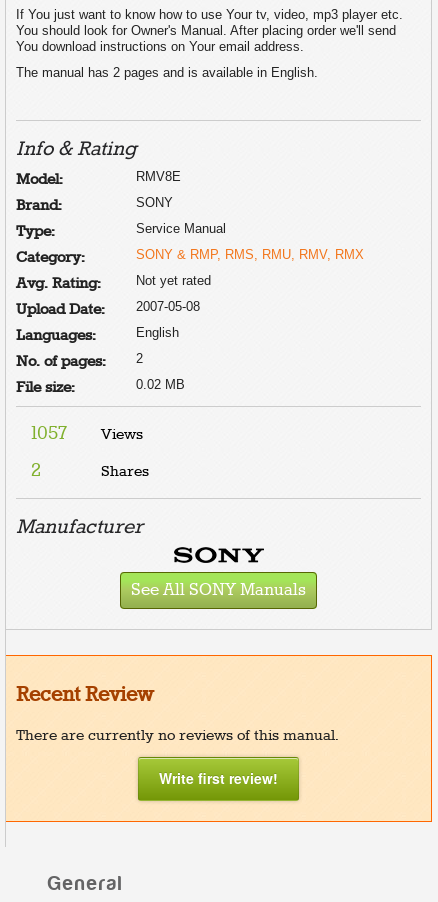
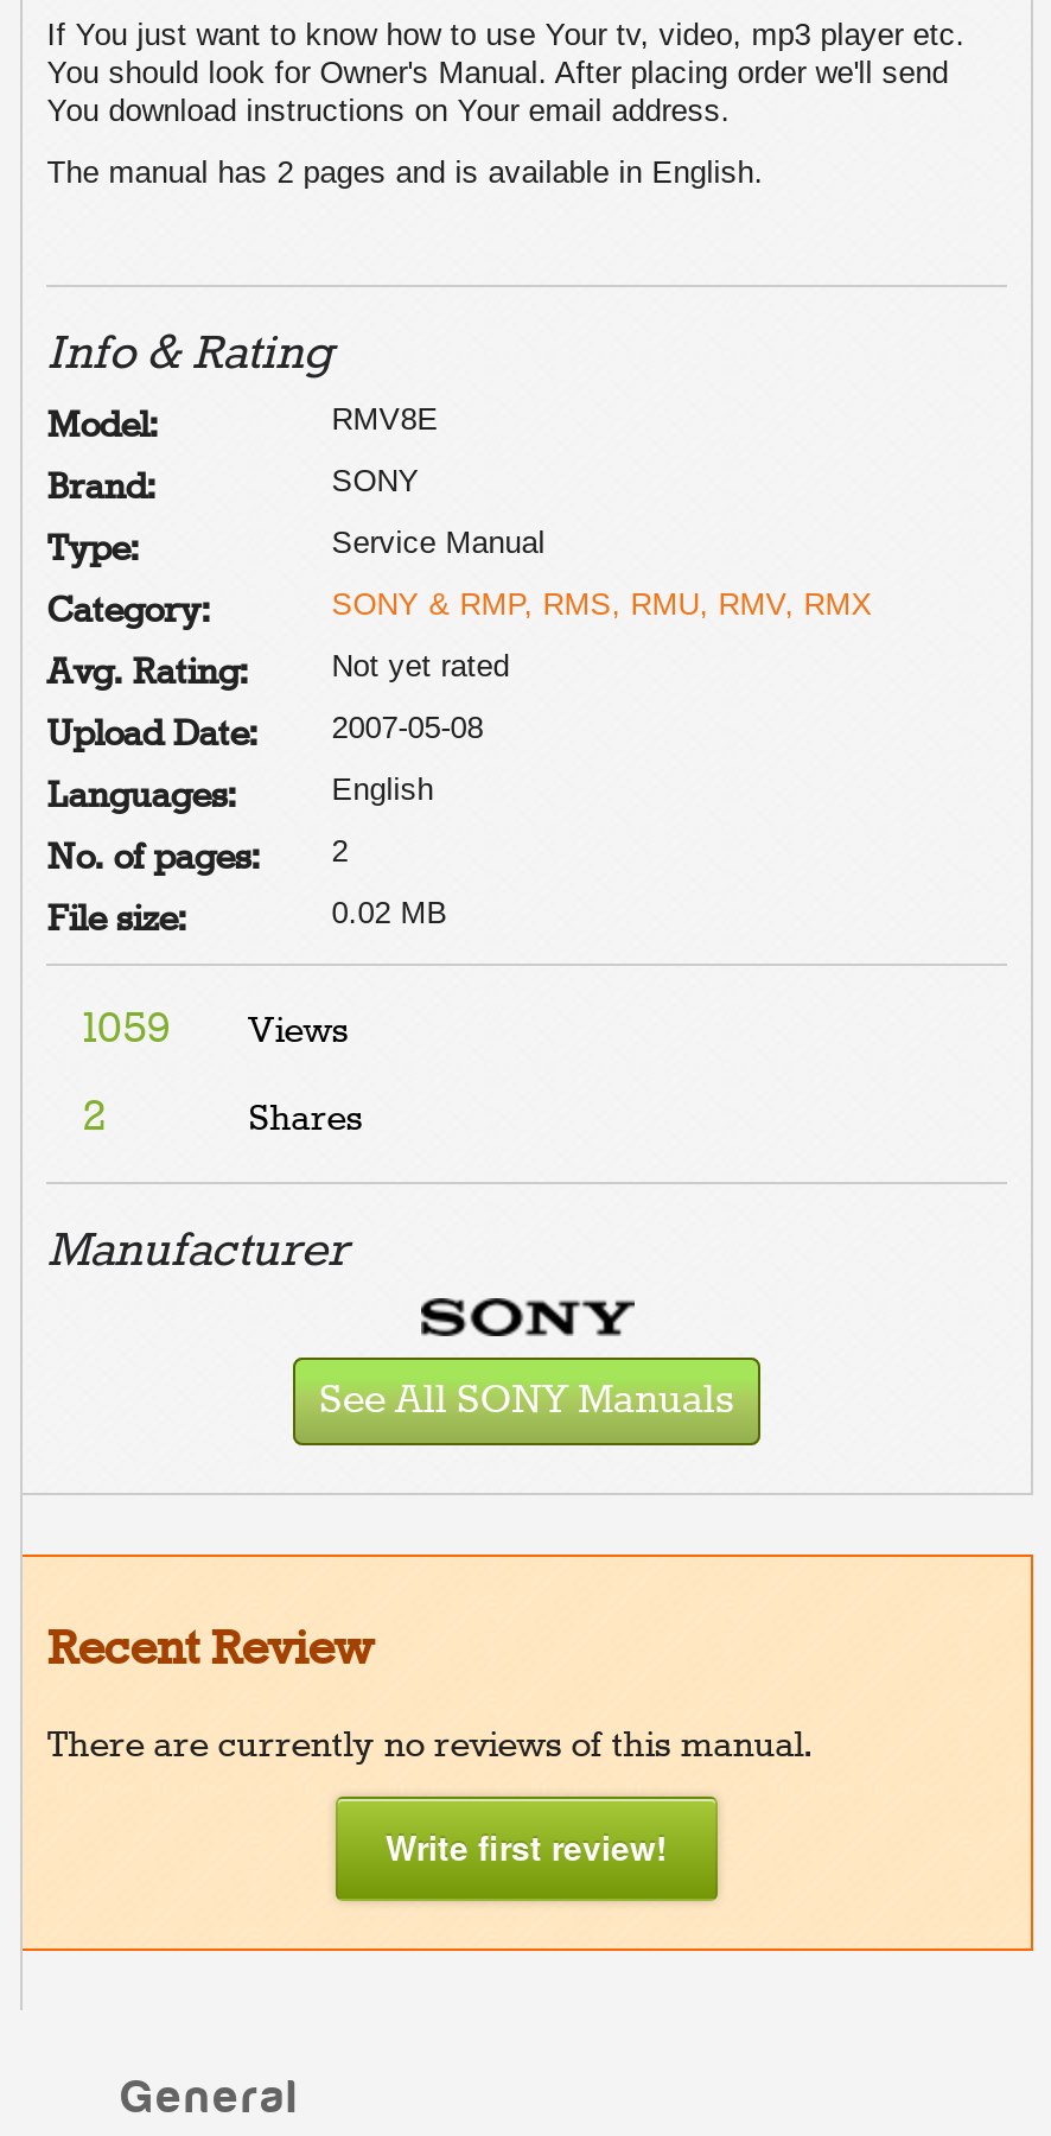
- 1057 Views
+ 1059 Views
